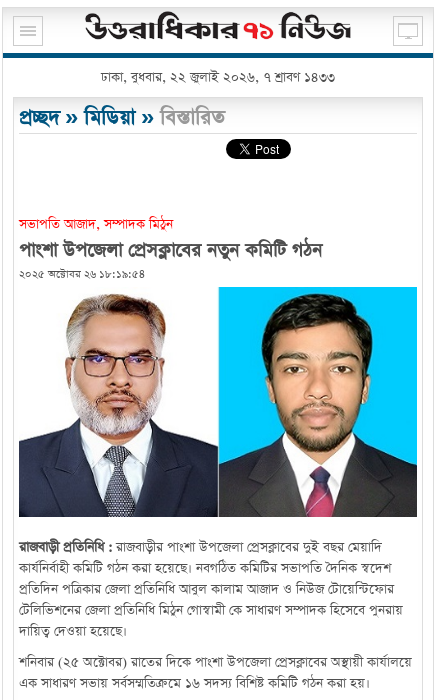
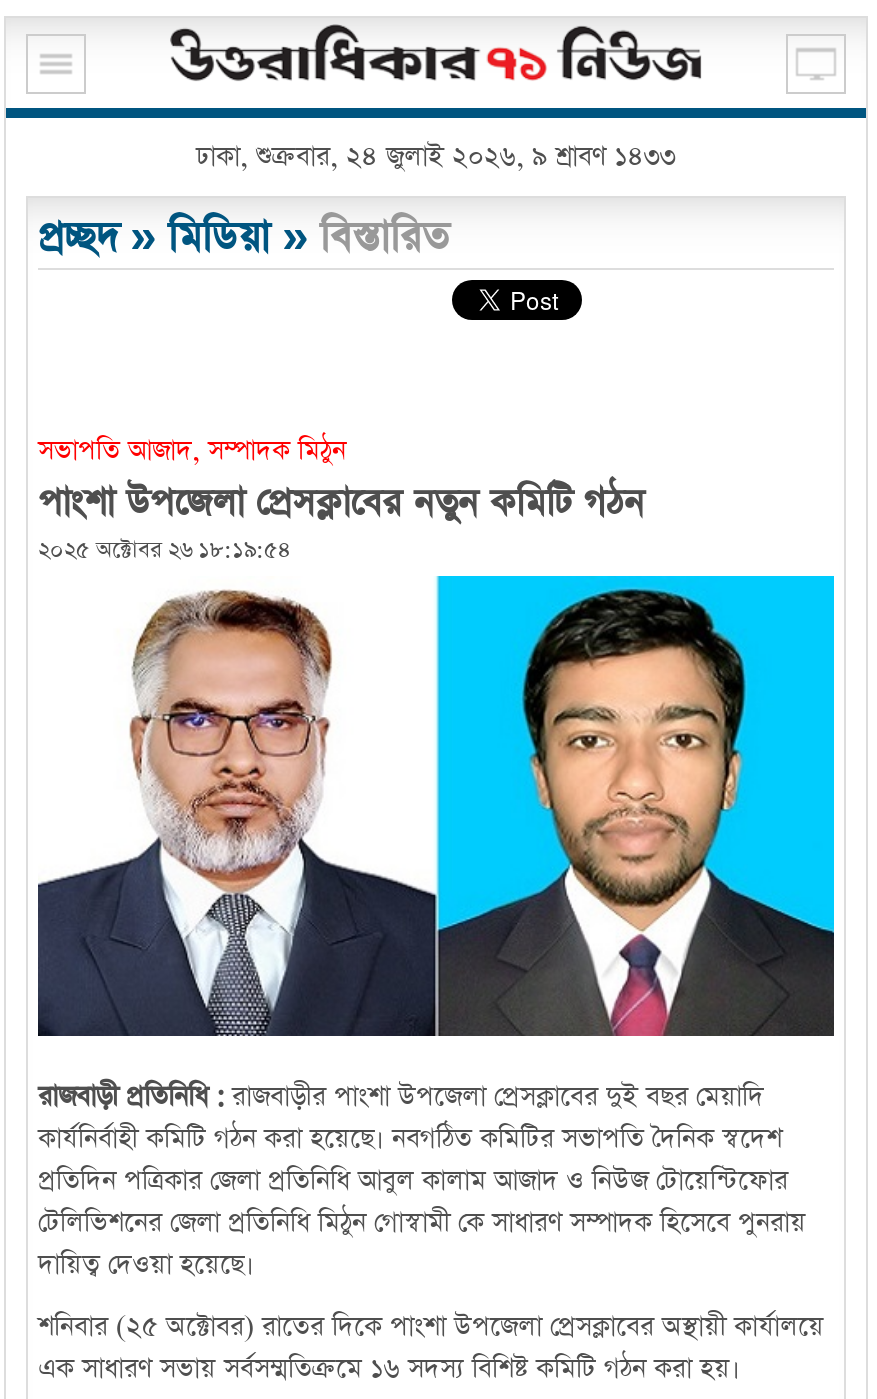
- ঢাকা, বুধবার, ২২ জুলাই ২০২৬, ৭ শ্রাবণ ১৪৩৩
+ ঢাকা, শুক্রবার, ২৪ জুলাই ২০২৬, ৯ শ্রাবণ ১৪৩৩
